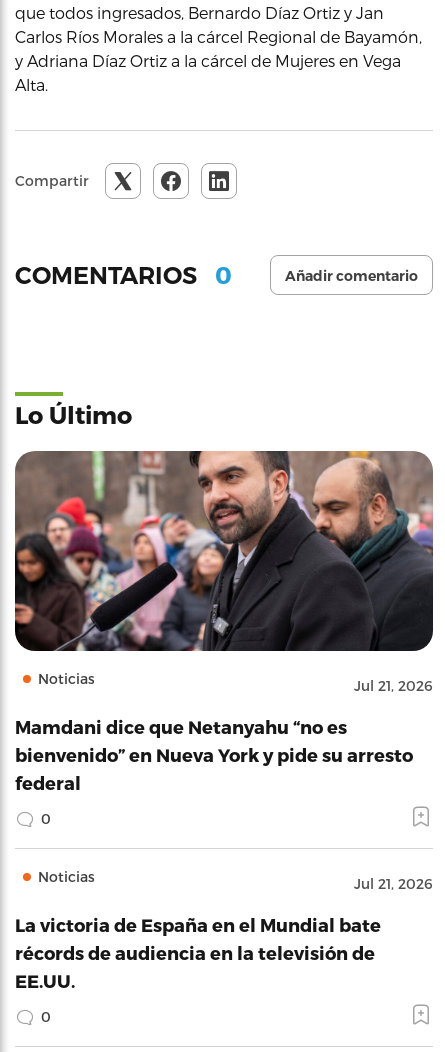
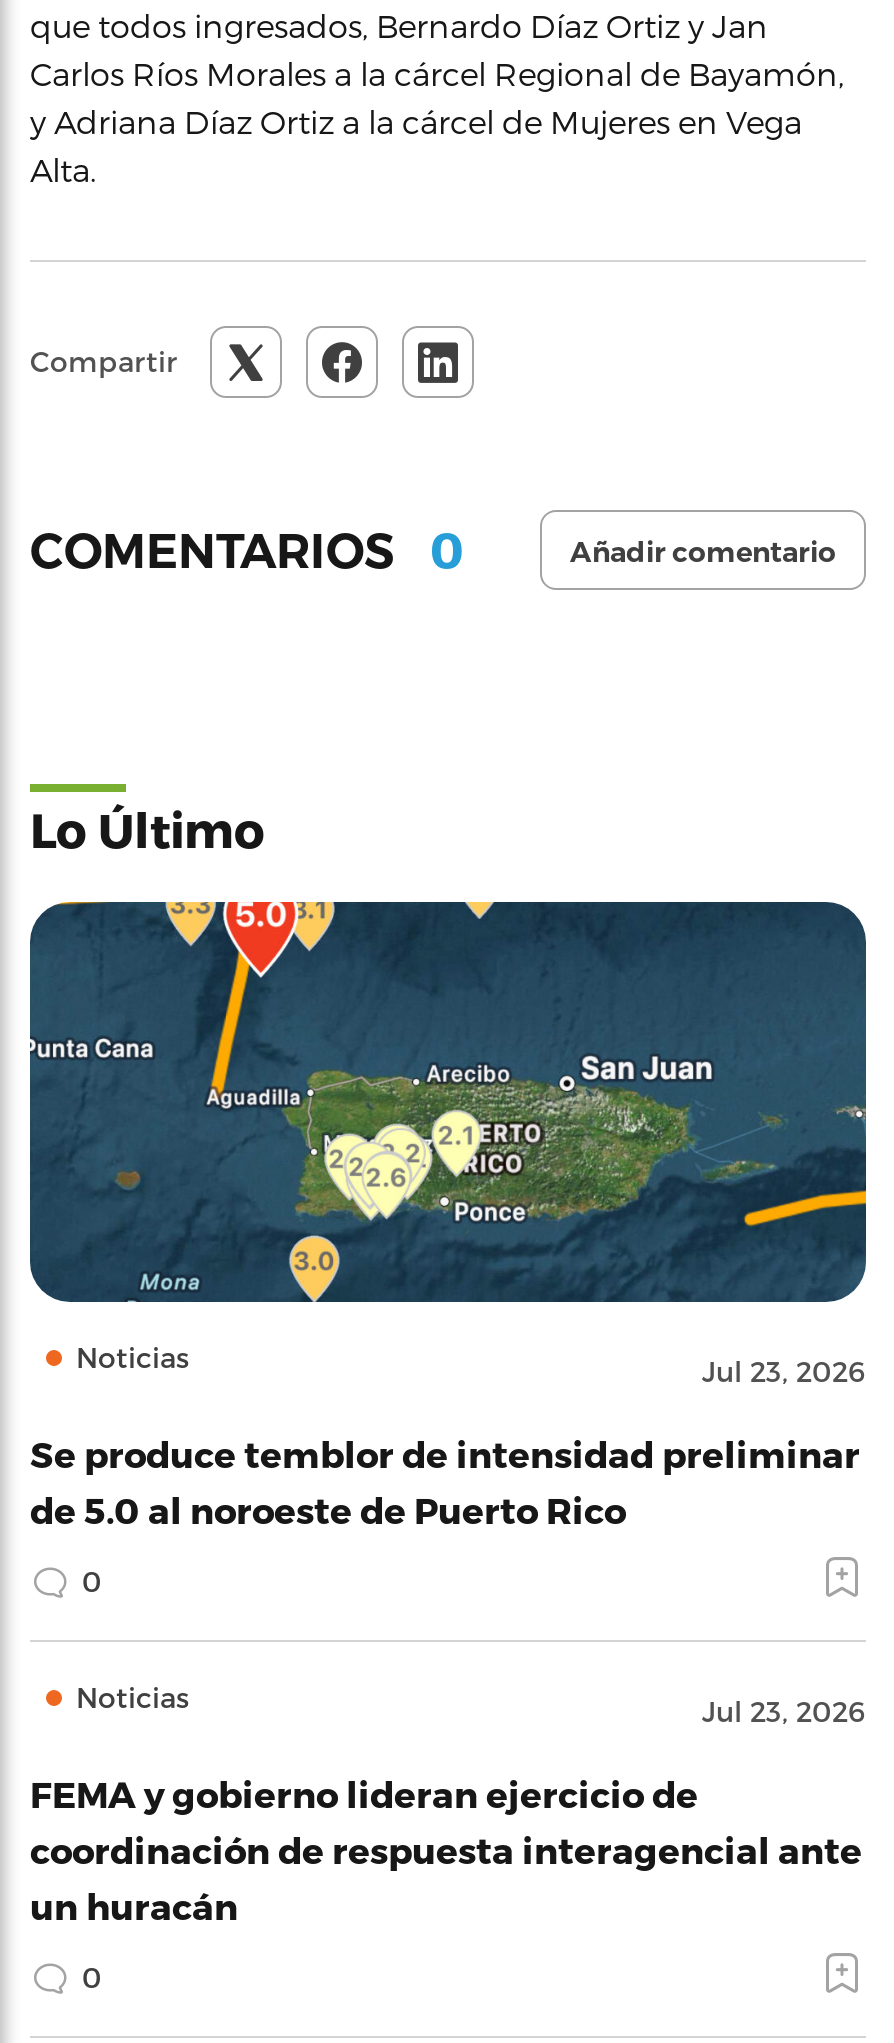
- [image]
- Jul 21, 2026
+ [image]
+ Jul 23, 2026

- Mamdani dice que Netanyahu “no es
- bienvenido” en Nueva York y pide su arresto
- federal
+ Se produce temblor de intensidad preliminar
+ de 5.0 al noroeste de Puerto Rico

- Jul 21, 2026
+ Jul 23, 2026

- La victoria de España en el Mundial bate
- récords de audiencia en la televisión de
- EE.UU.
+ FEMA y gobierno lideran ejercicio de
+ coordinación de respuesta interagencial ante
+ un huracán
